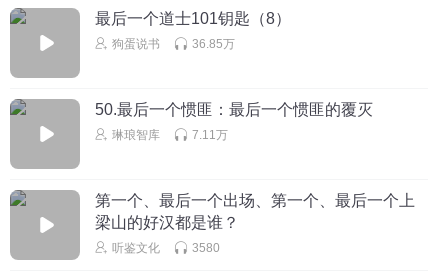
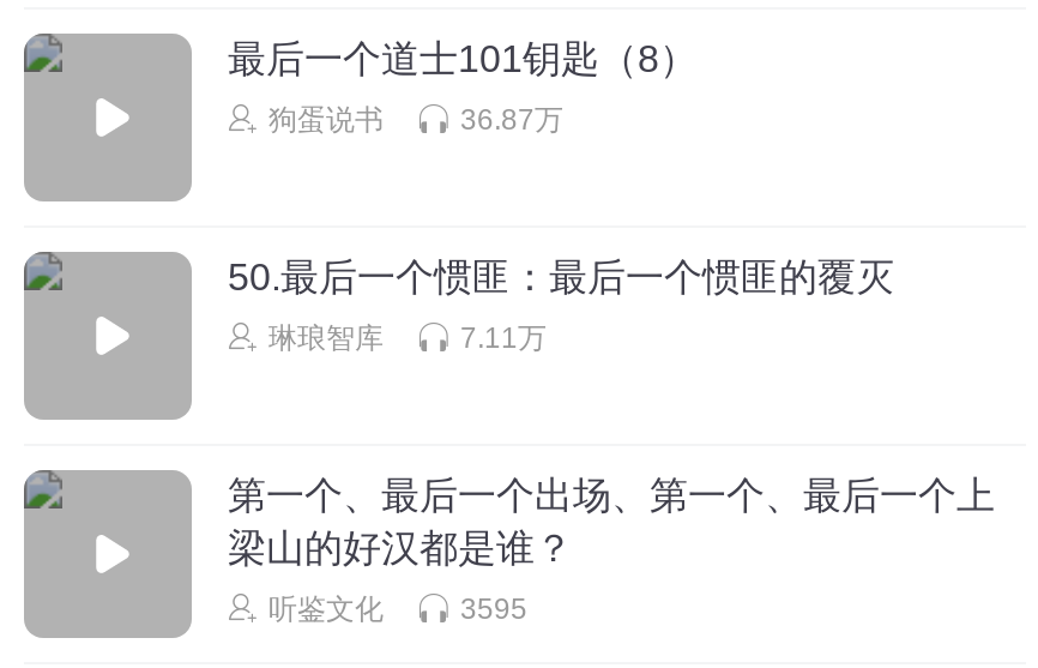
- 36.85万
+ 36.87万

- 3580
+ 3595
